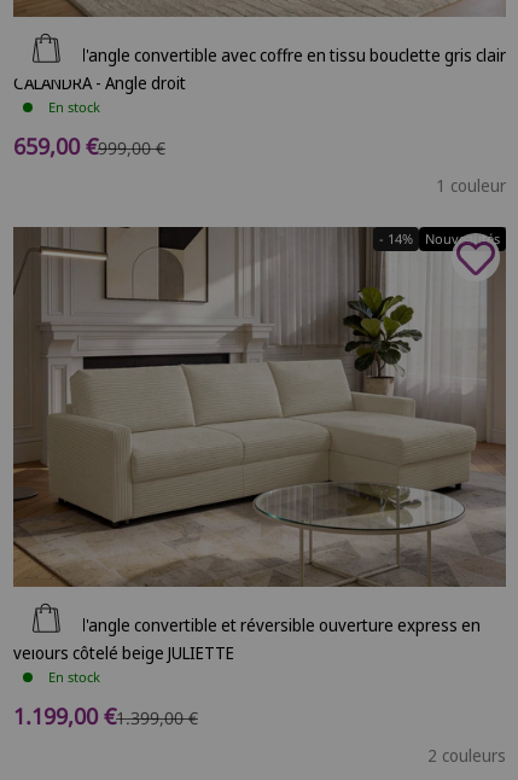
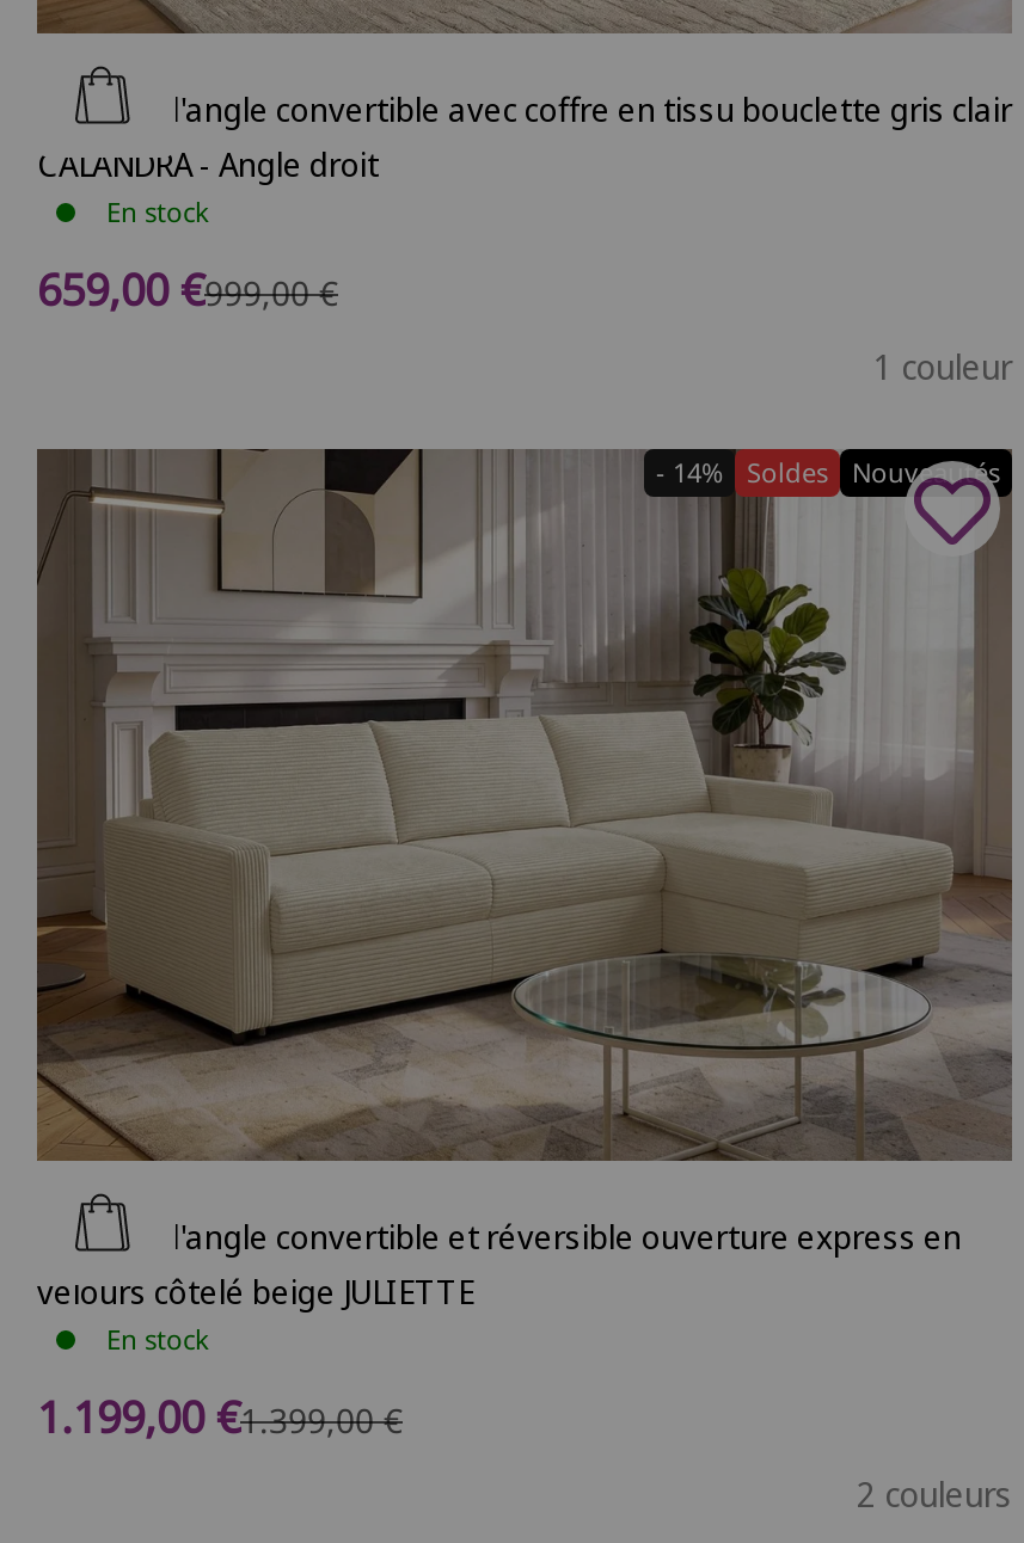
+ Soldes
